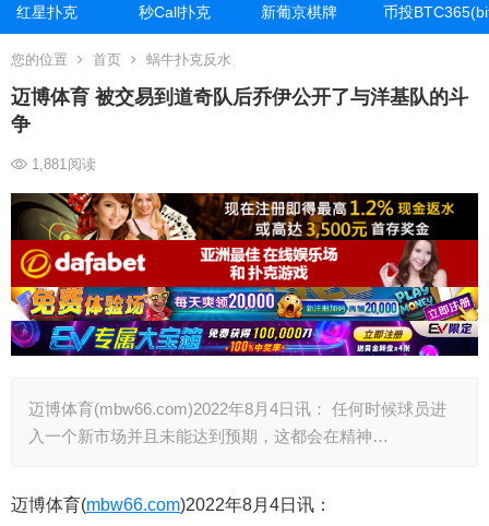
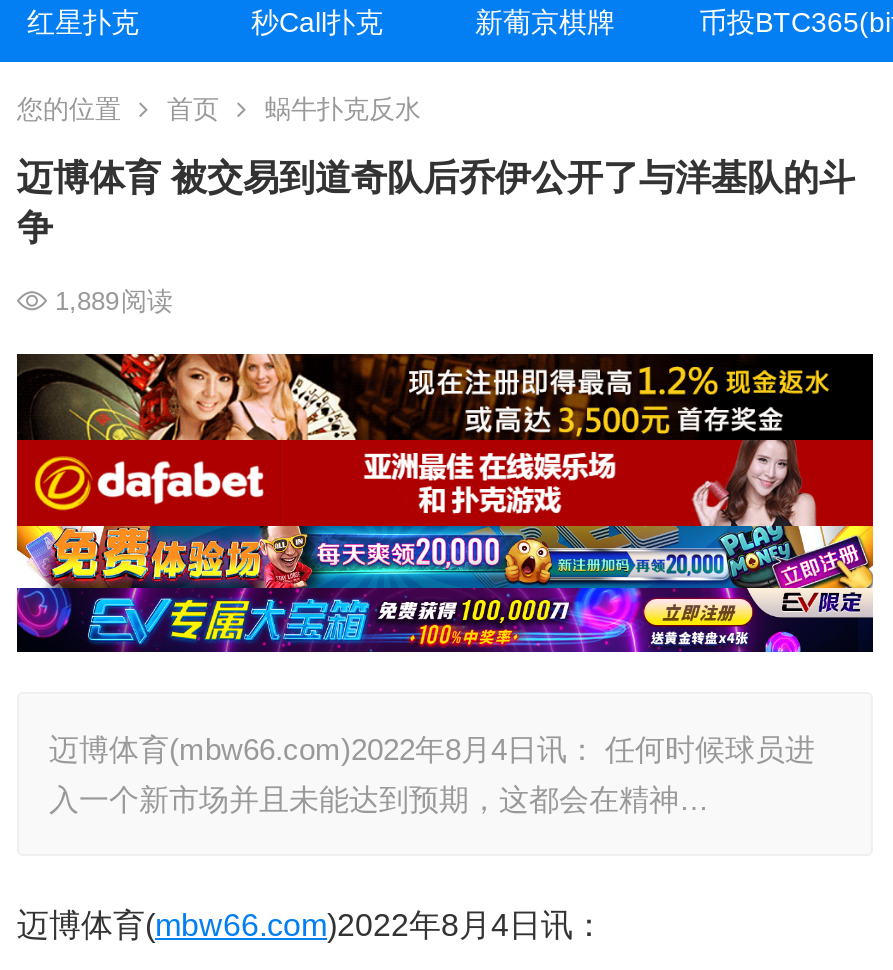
- 1,881阅读
+ 1,889阅读
